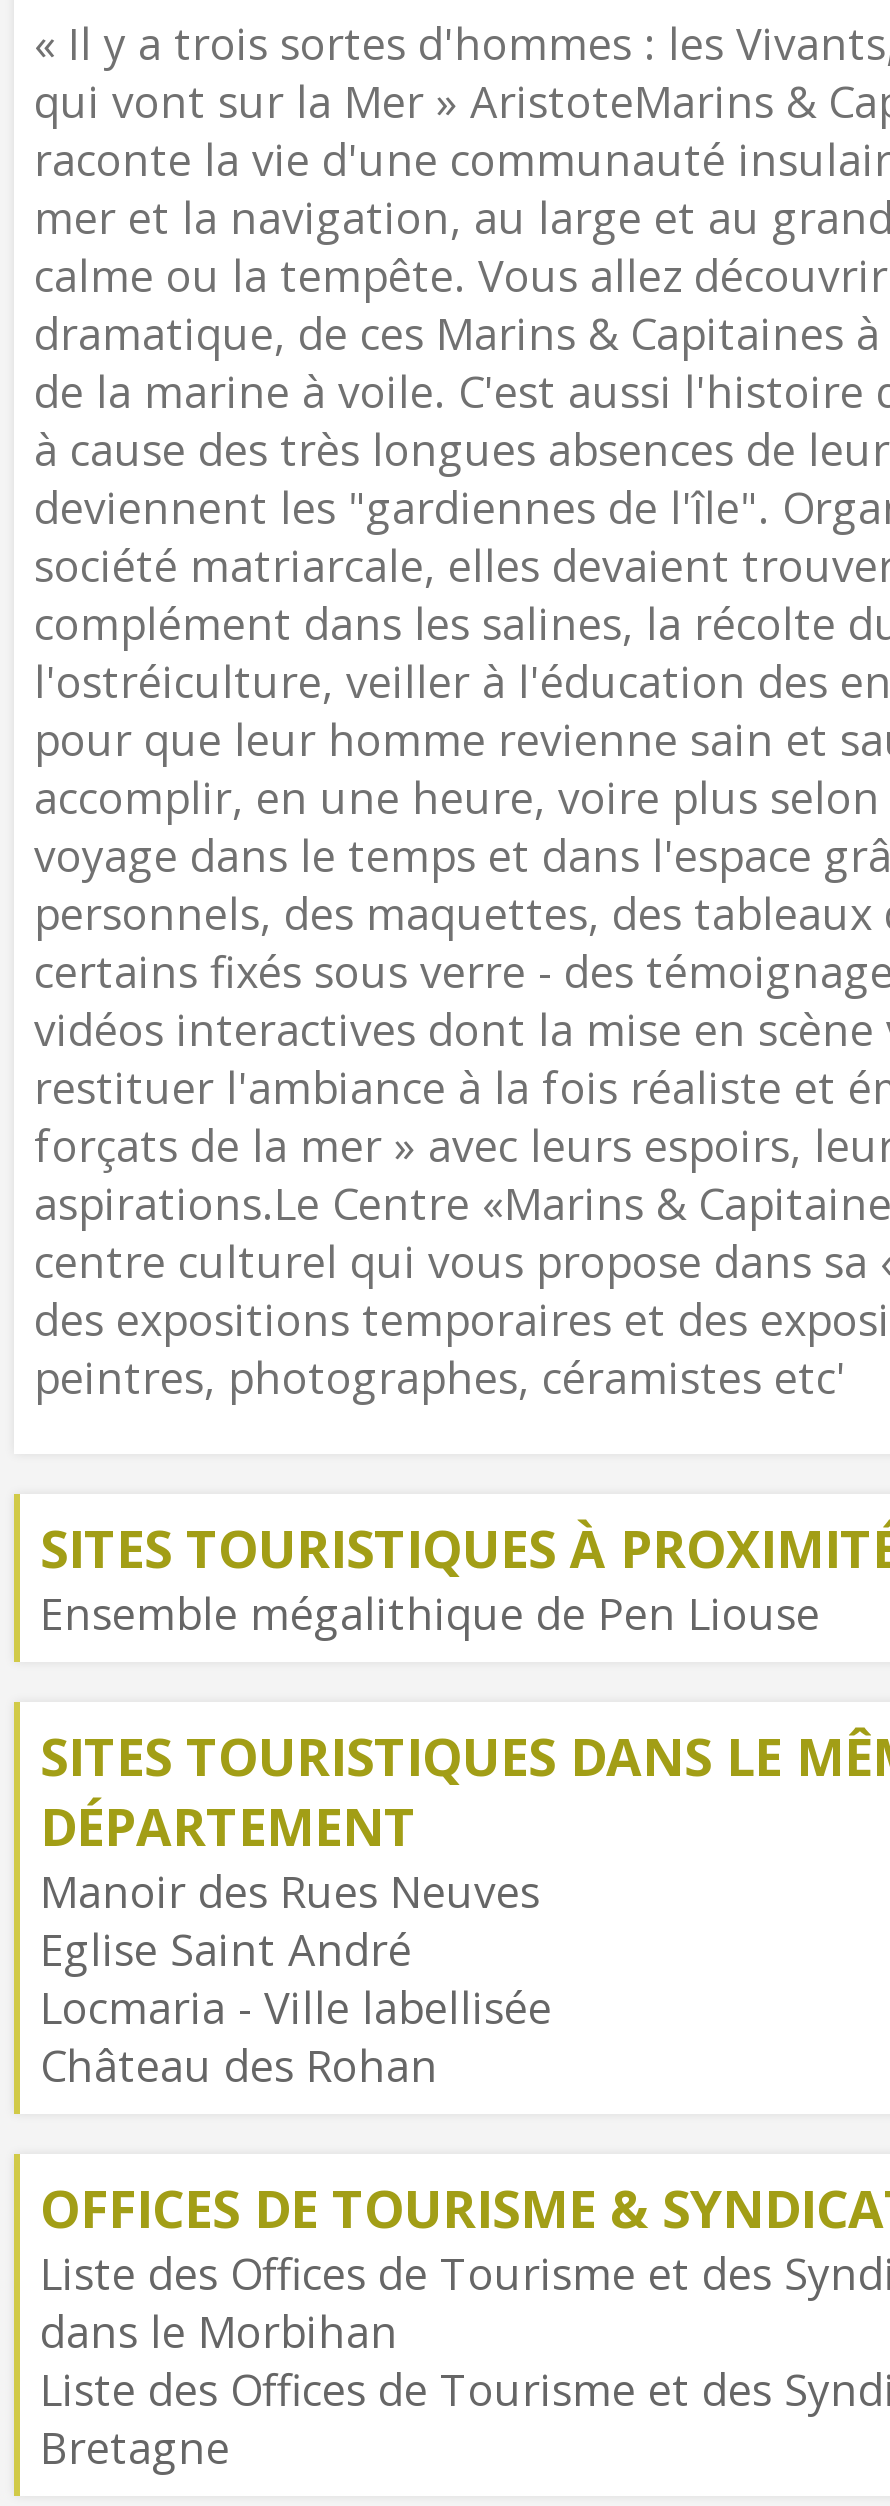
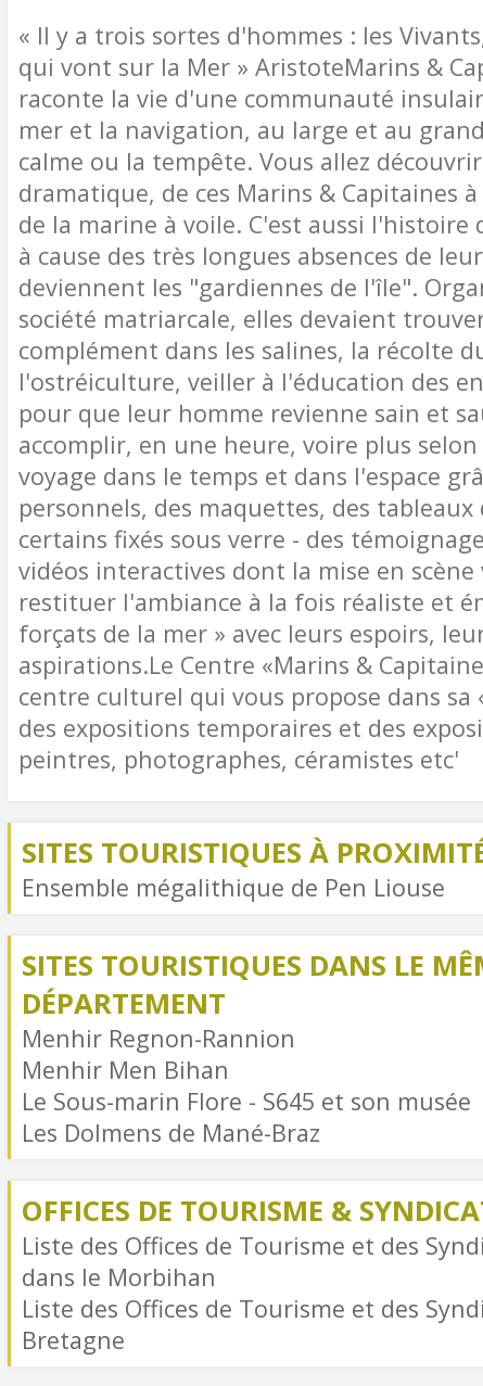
- Manoir des Rues Neuves
- Eglise Saint André
- Locmaria - Ville labellisée
- Château des Rohan
+ Menhir Regnon-Rannion
+ Menhir Men Bihan
+ Le Sous-marin Flore - S645 et son musée
+ Les Dolmens de Mané-Braz
